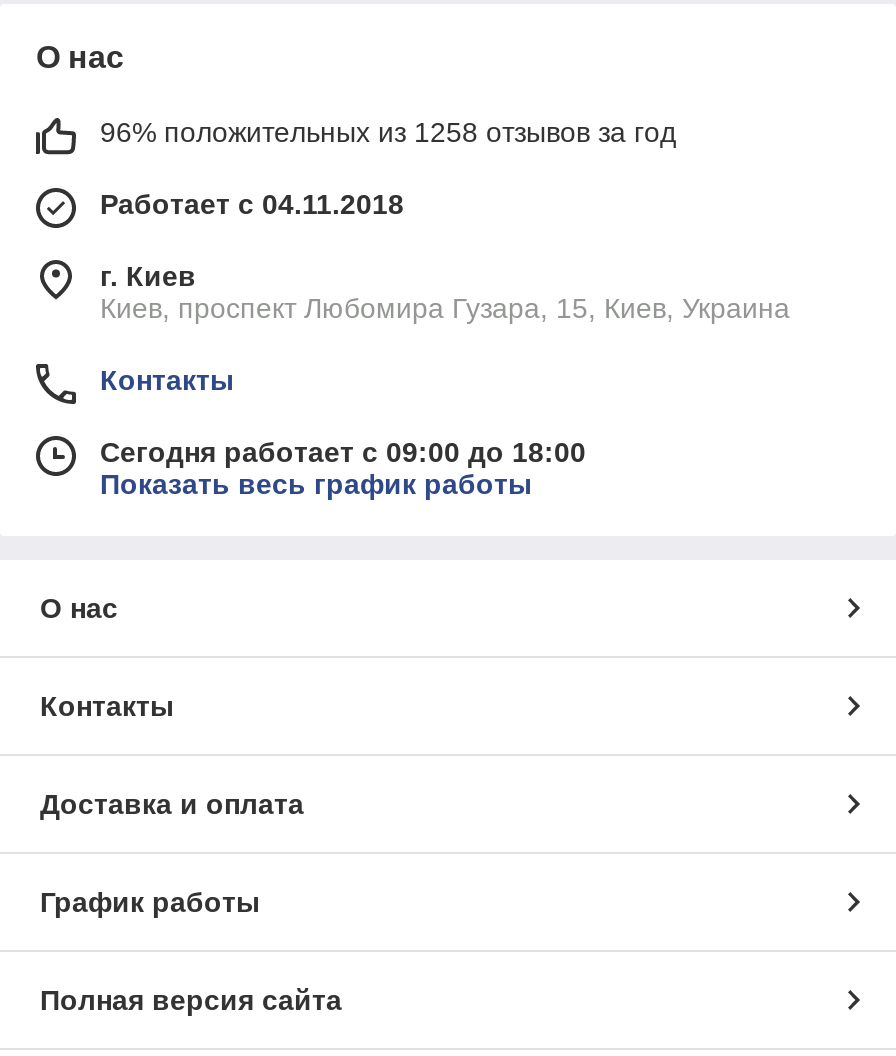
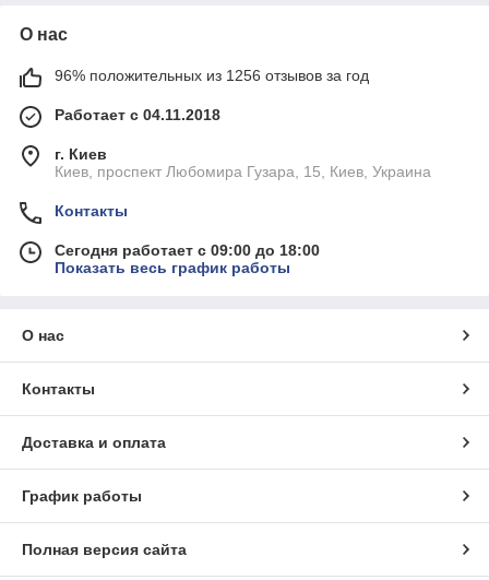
- 96% положительных из 1258 отзывов за год
+ 96% положительных из 1256 отзывов за год
